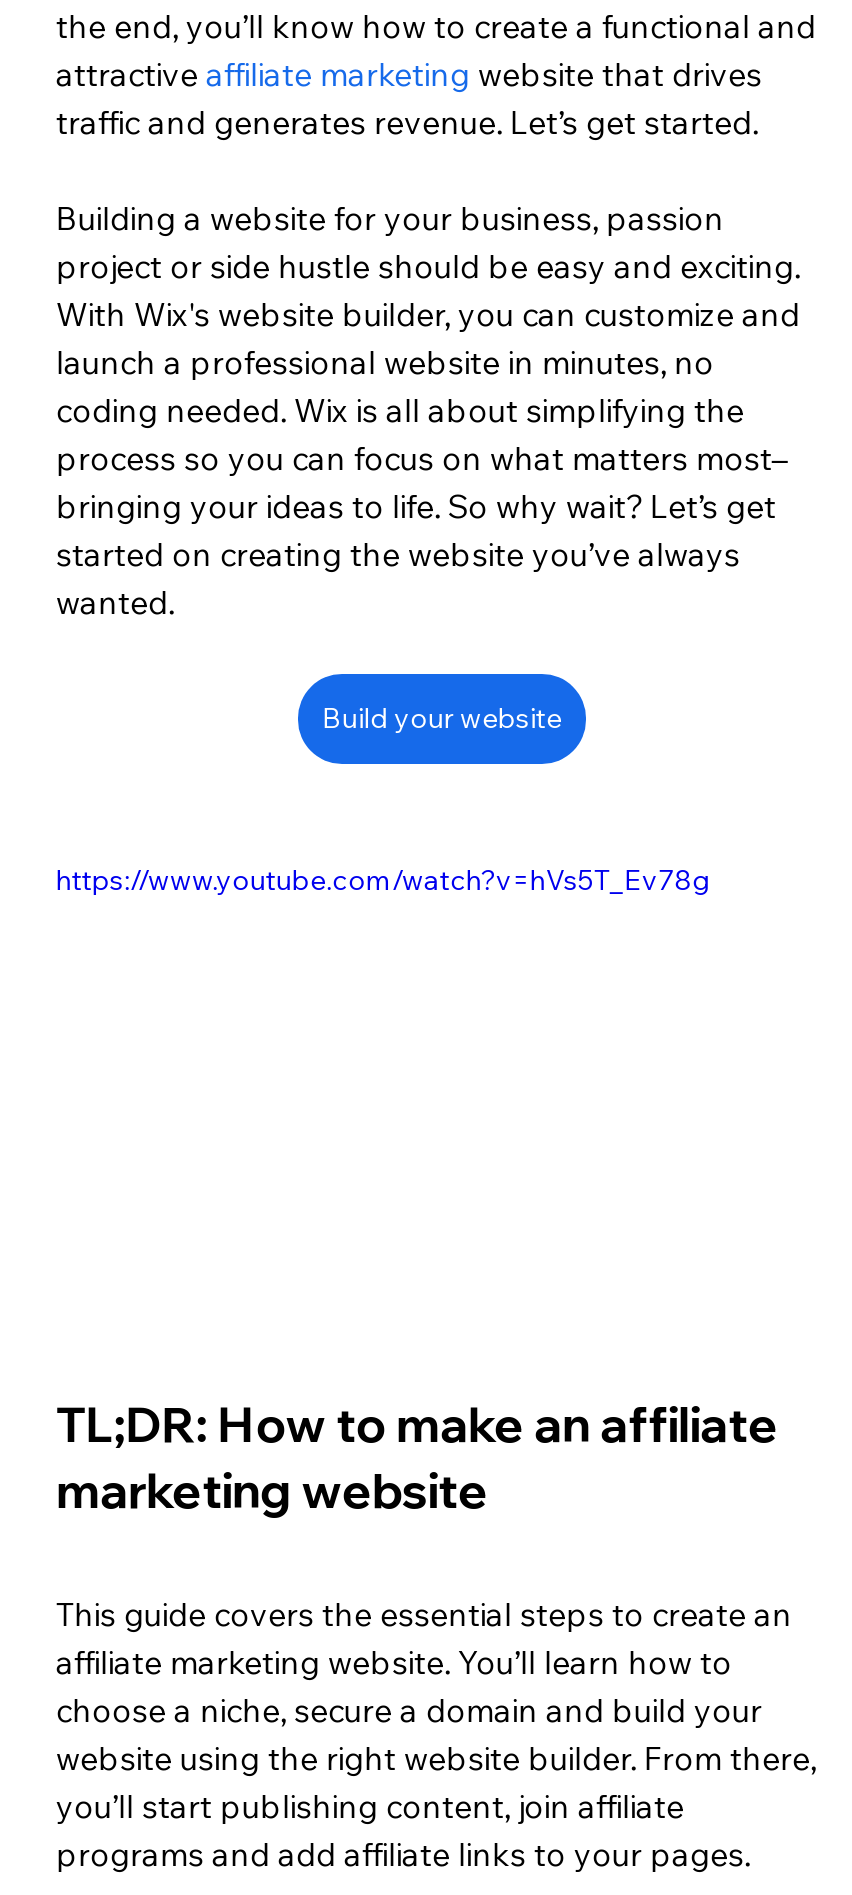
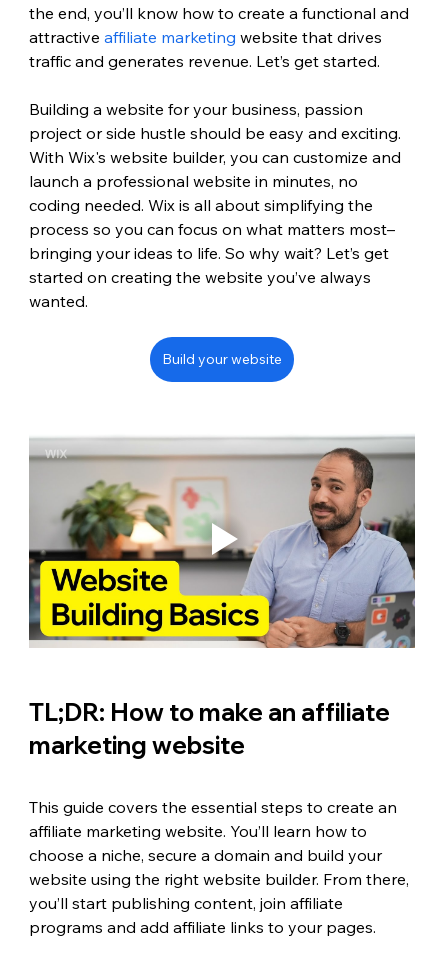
+ [image]

- https://www.youtube.com/watch?v=hVs5T_Ev78g
